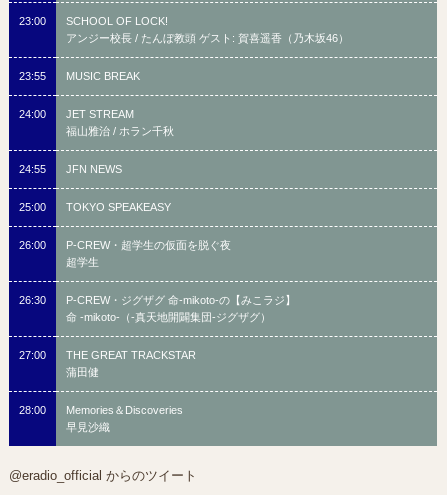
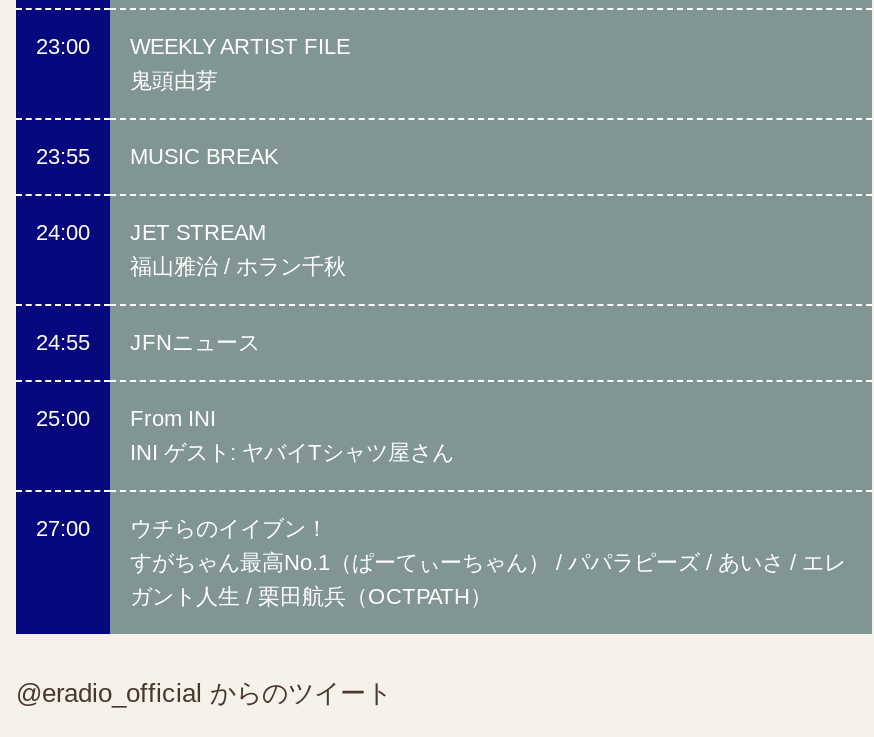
- SCHOOL OF LOCK!
- アンジー校長 / たんぼ教頭 ゲスト: 賀喜遥香（乃木坂46）
+ WEEKLY ARTIST FILE
+ 鬼頭由芽

- JFN NEWS
+ JFNニュース

- TOKYO SPEAKEASY
- 26:00
- P-CREW・超学生の仮面を脱ぐ夜
- 超学生
- 26:30
- P-CREW・ジグザグ 命-mikoto-の【みこラジ】
- 命 -mikoto-（-真天地開闢集団-ジグザグ）
+ From INI
+ INI ゲスト: ヤバイTシャツ屋さん

- THE GREAT TRACKSTAR
- 蒲田健
- 28:00
- Memories＆Discoveries
- 早見沙織
+ ウチらのイイブン！
+ すがちゃん最高No.1（ぱーてぃーちゃん） / パパラピーズ / あいさ / エレ
+ ガント人生 / 栗田航兵（OCTPATH）
